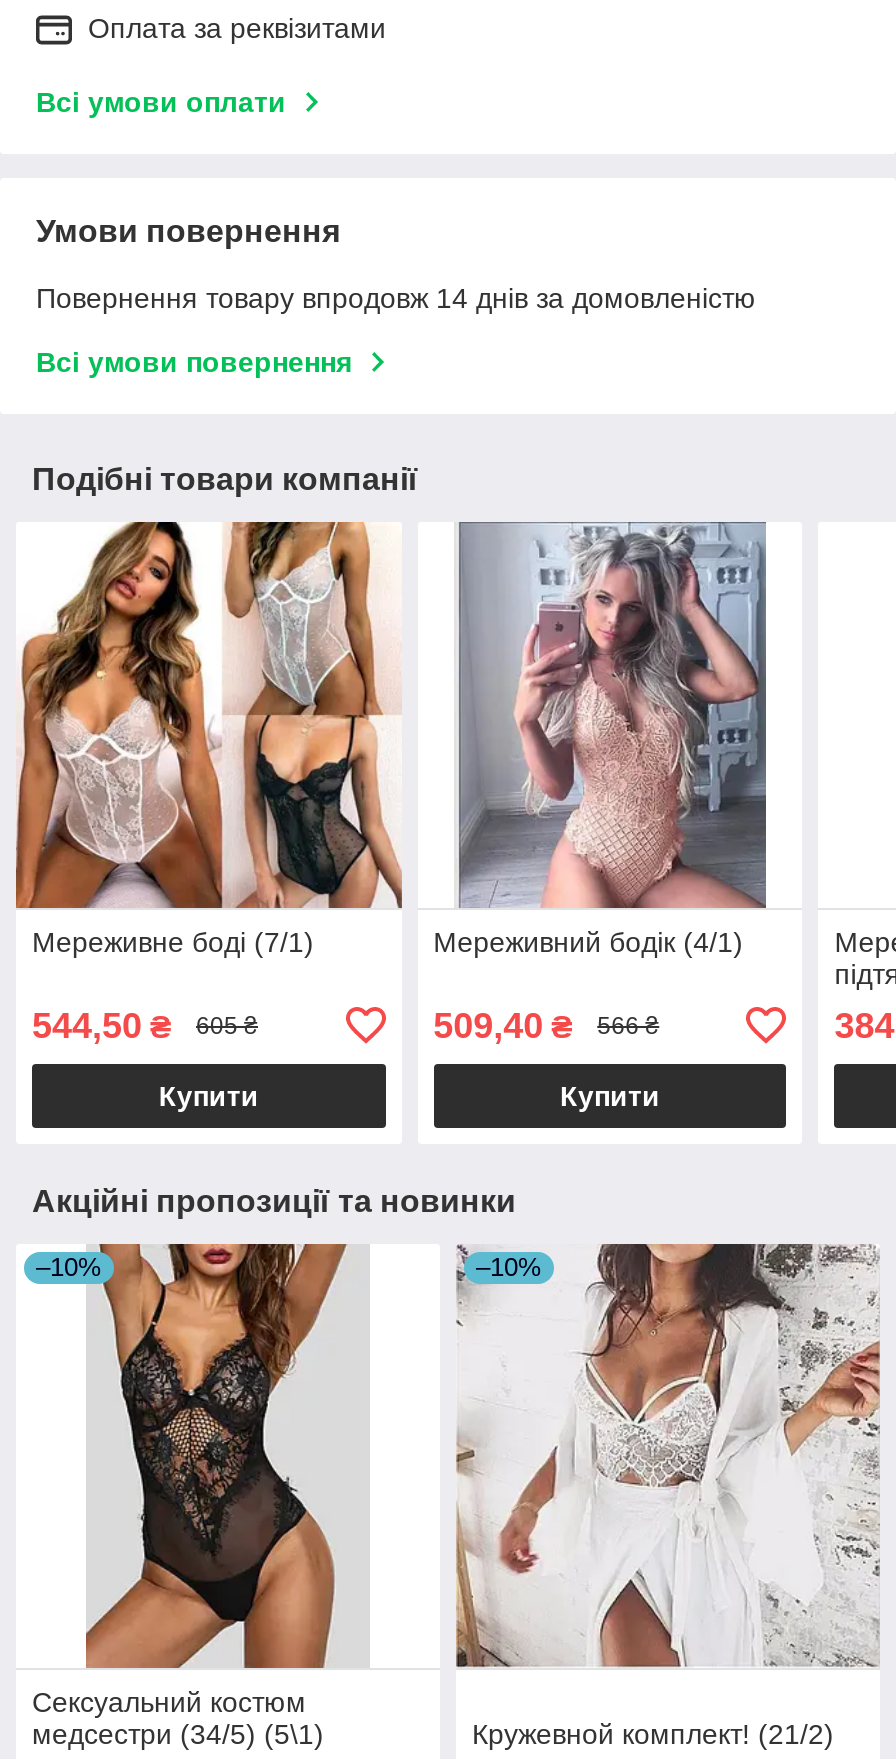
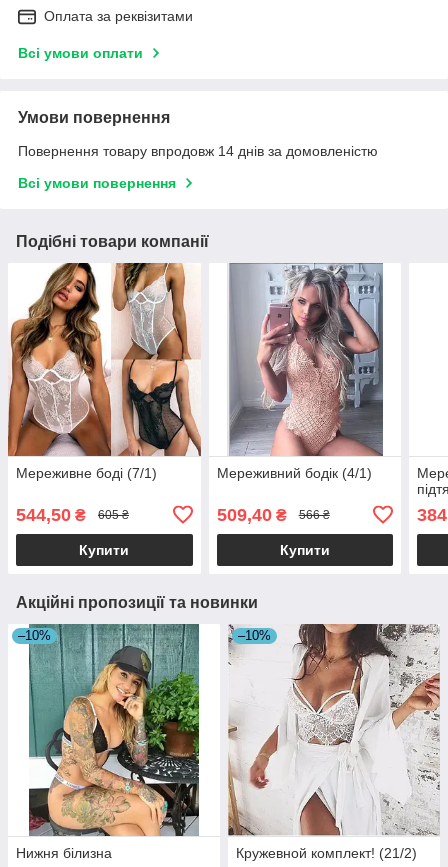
- [image]
- Сексуальний костюм
- медсестри (34/5) (5\1)
+ [image]
+ Нижня білизна
